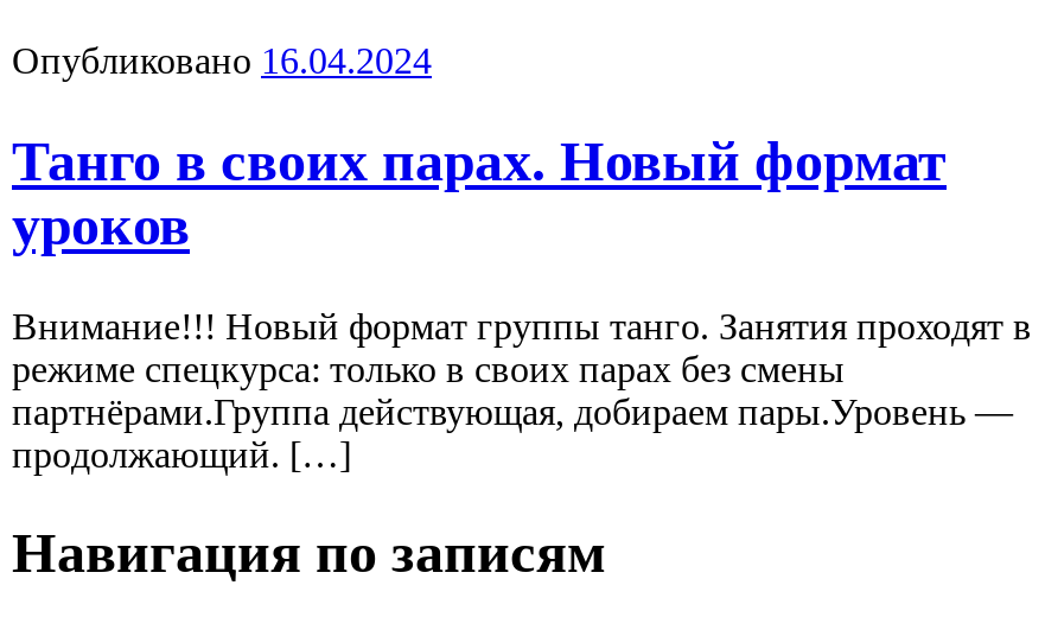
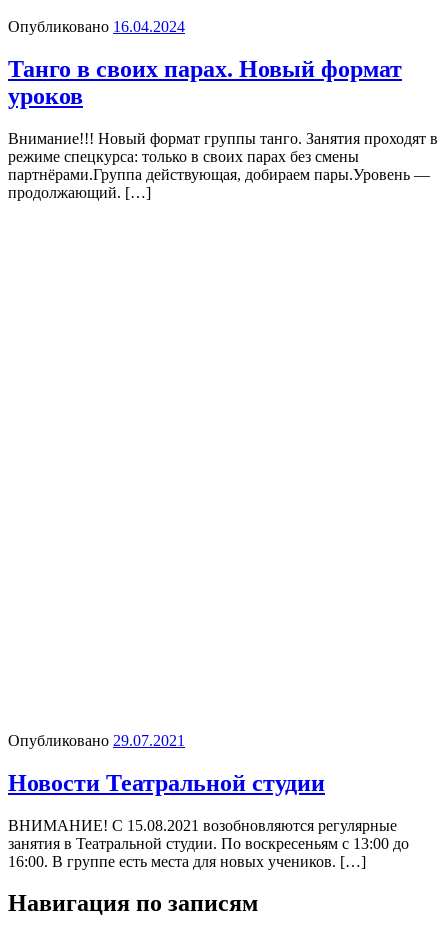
+ Опубликовано 29.07.2021
+ Новости Театральной студии
+ ВНИМАНИЕ! С 15.08.2021 возобновляются регулярные
+ занятия в Театральной студии. По воскресеньям с 13:00 до
+ 16:00. В группе есть места для новых учеников. […]
